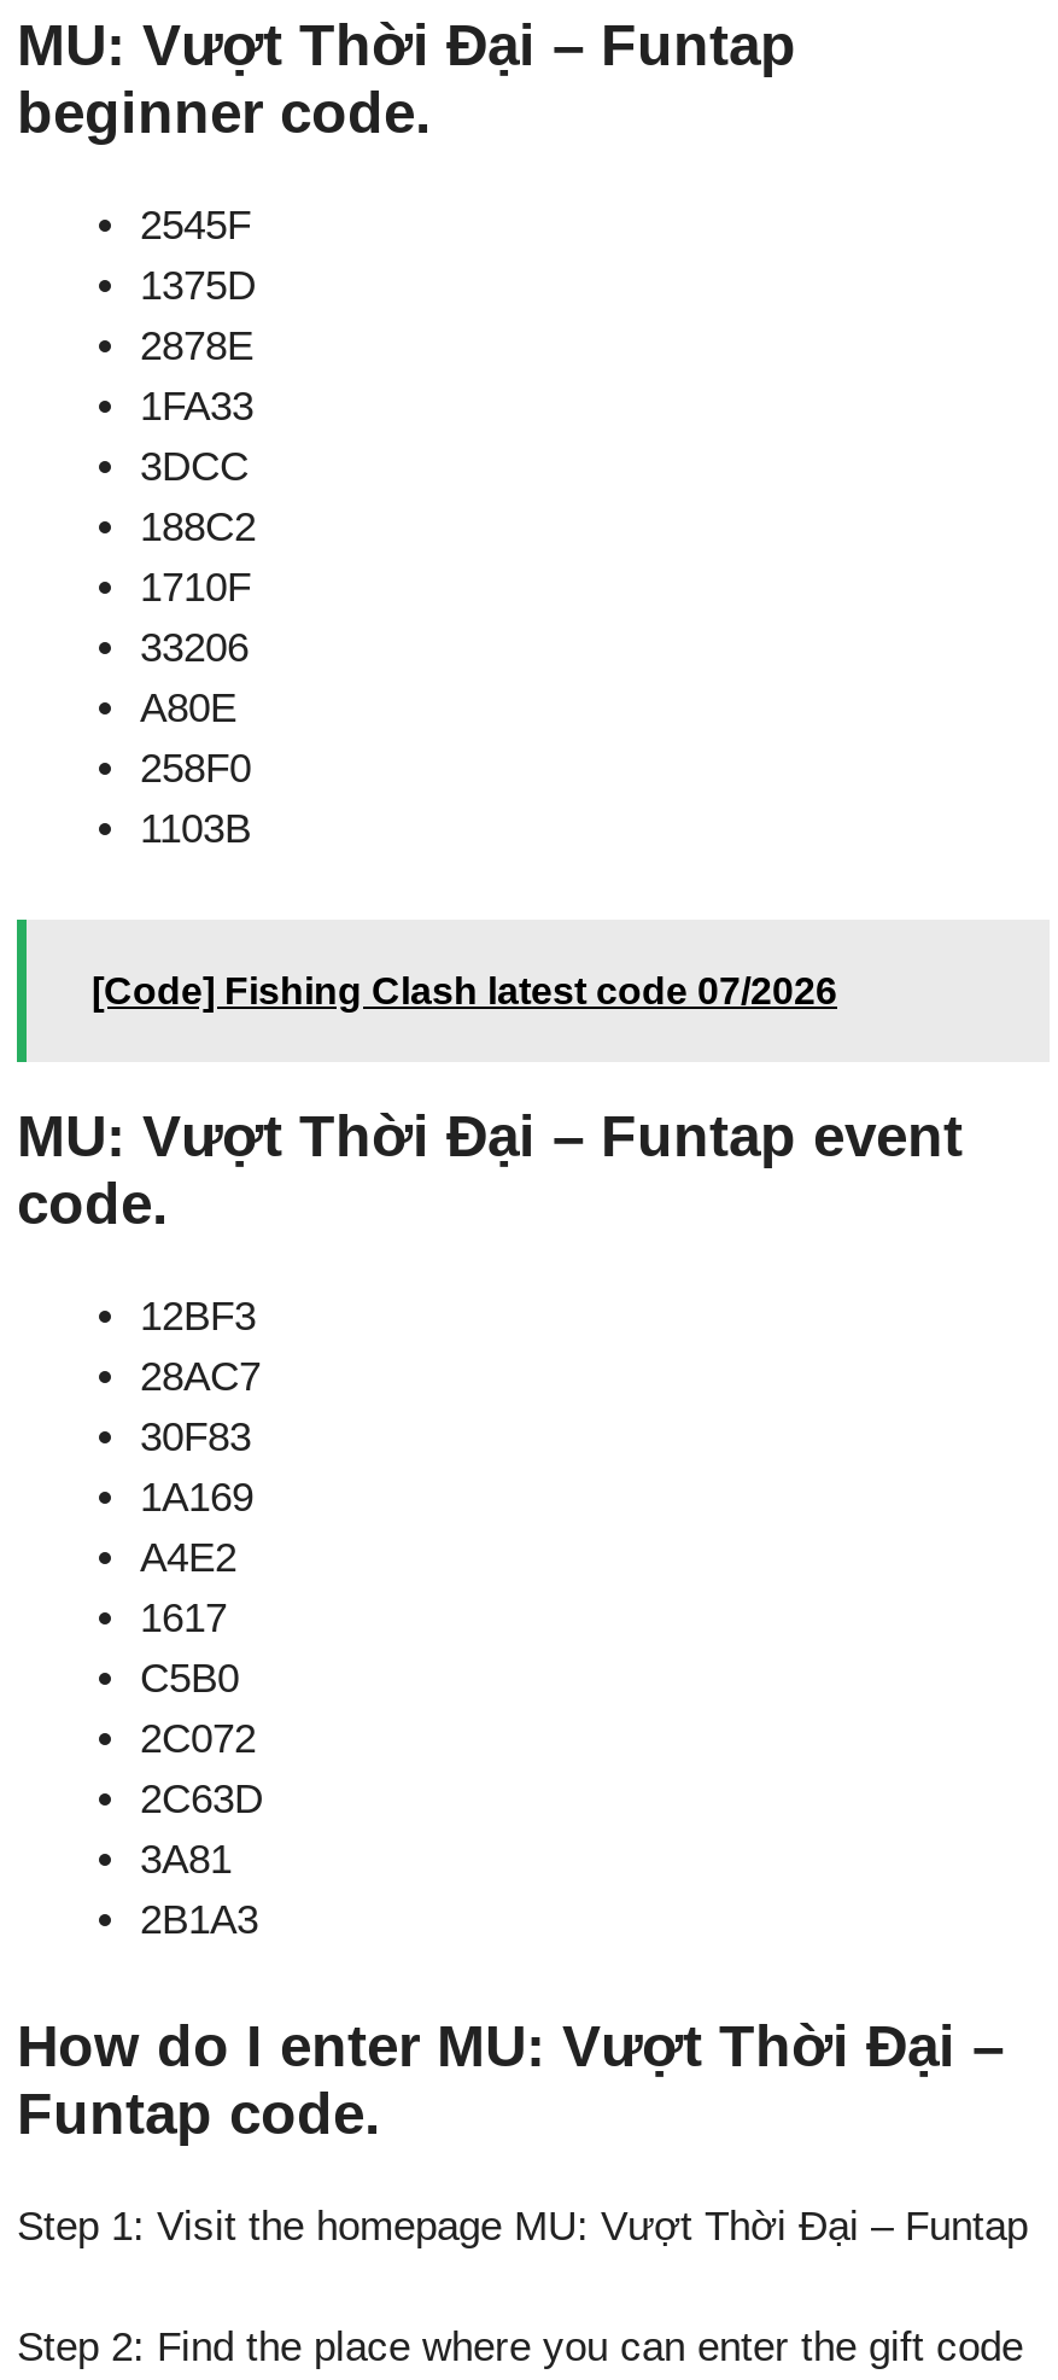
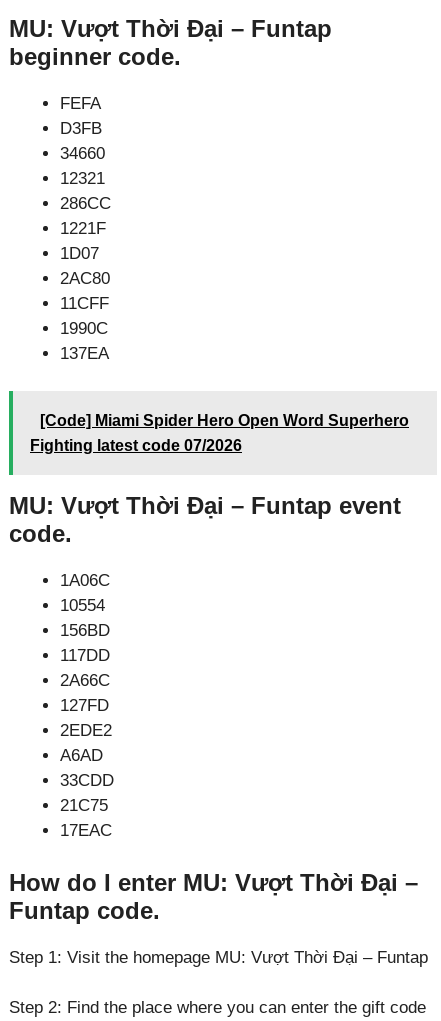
- 2545F
- 1375D
- 2878E
- 1FA33
- 3DCC
- 188C2
- 1710F
- 33206
- A80E
- 258F0
- 1103B
+ FEFA
+ D3FB
+ 34660
+ 12321
+ 286CC
+ 1221F
+ 1D07
+ 2AC80
+ 11CFF
+ 1990C
+ 137EA

- [Code] Fishing Clash latest code 07/2026
+ [Code] Miami Spider Hero Open Word Superhero
+ Fighting latest code 07/2026

- 12BF3
- 28AC7
- 30F83
- 1A169
- A4E2
- 1617
- C5B0
- 2C072
- 2C63D
- 3A81
- 2B1A3
+ 1A06C
+ 10554
+ 156BD
+ 117DD
+ 2A66C
+ 127FD
+ 2EDE2
+ A6AD
+ 33CDD
+ 21C75
+ 17EAC
